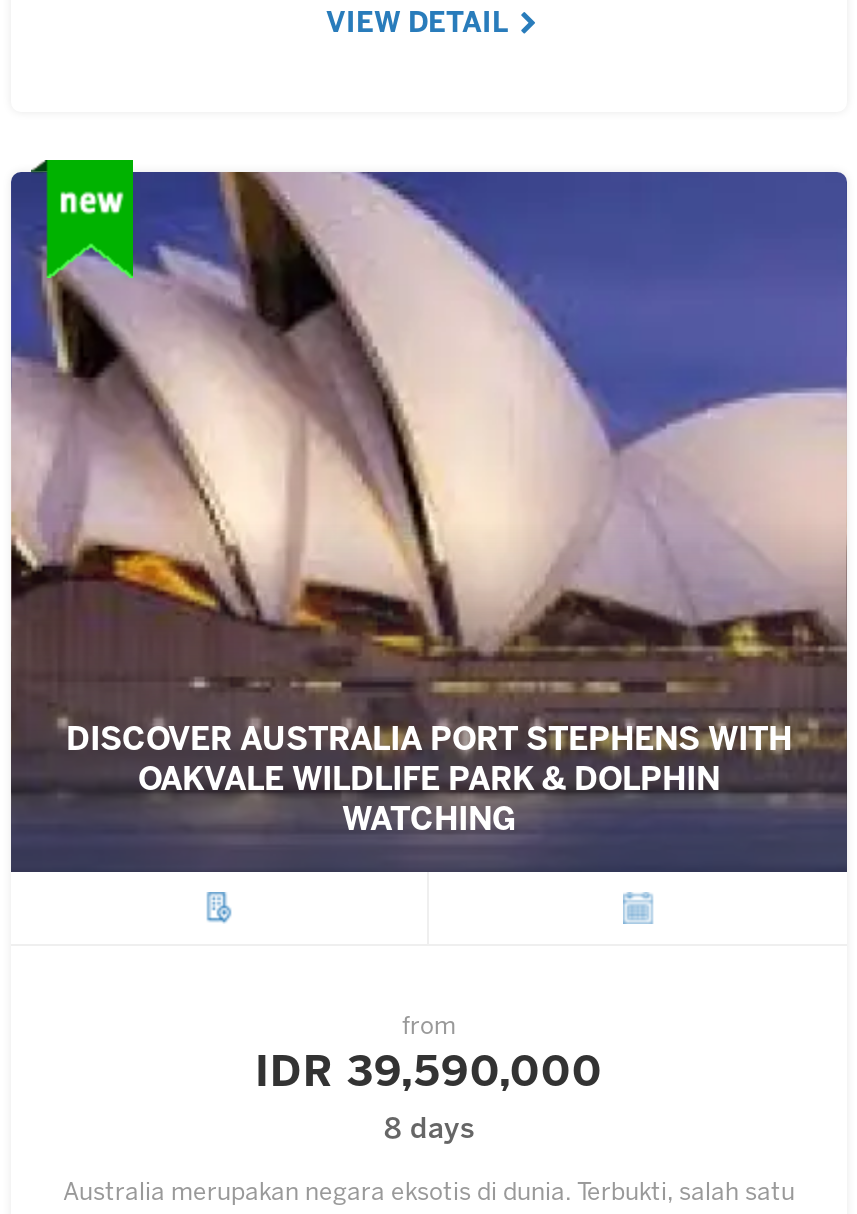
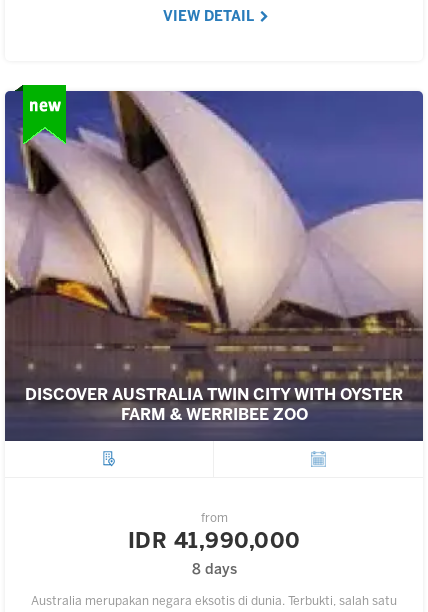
- DISCOVER AUSTRALIA PORT STEPHENS WITH
- OAKVALE WILDLIFE PARK & DOLPHIN
- WATCHING
+ DISCOVER AUSTRALIA TWIN CITY WITH OYSTER
+ FARM & WERRIBEE ZOO

- IDR 39,590,000
+ IDR 41,990,000
